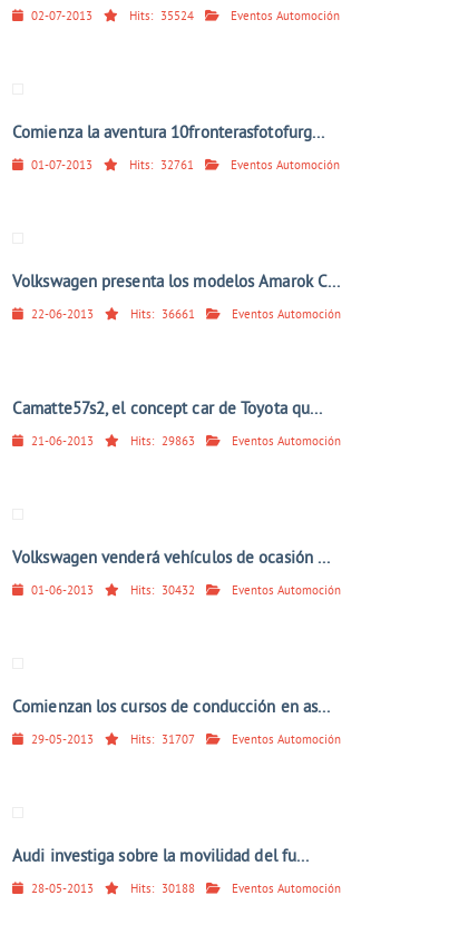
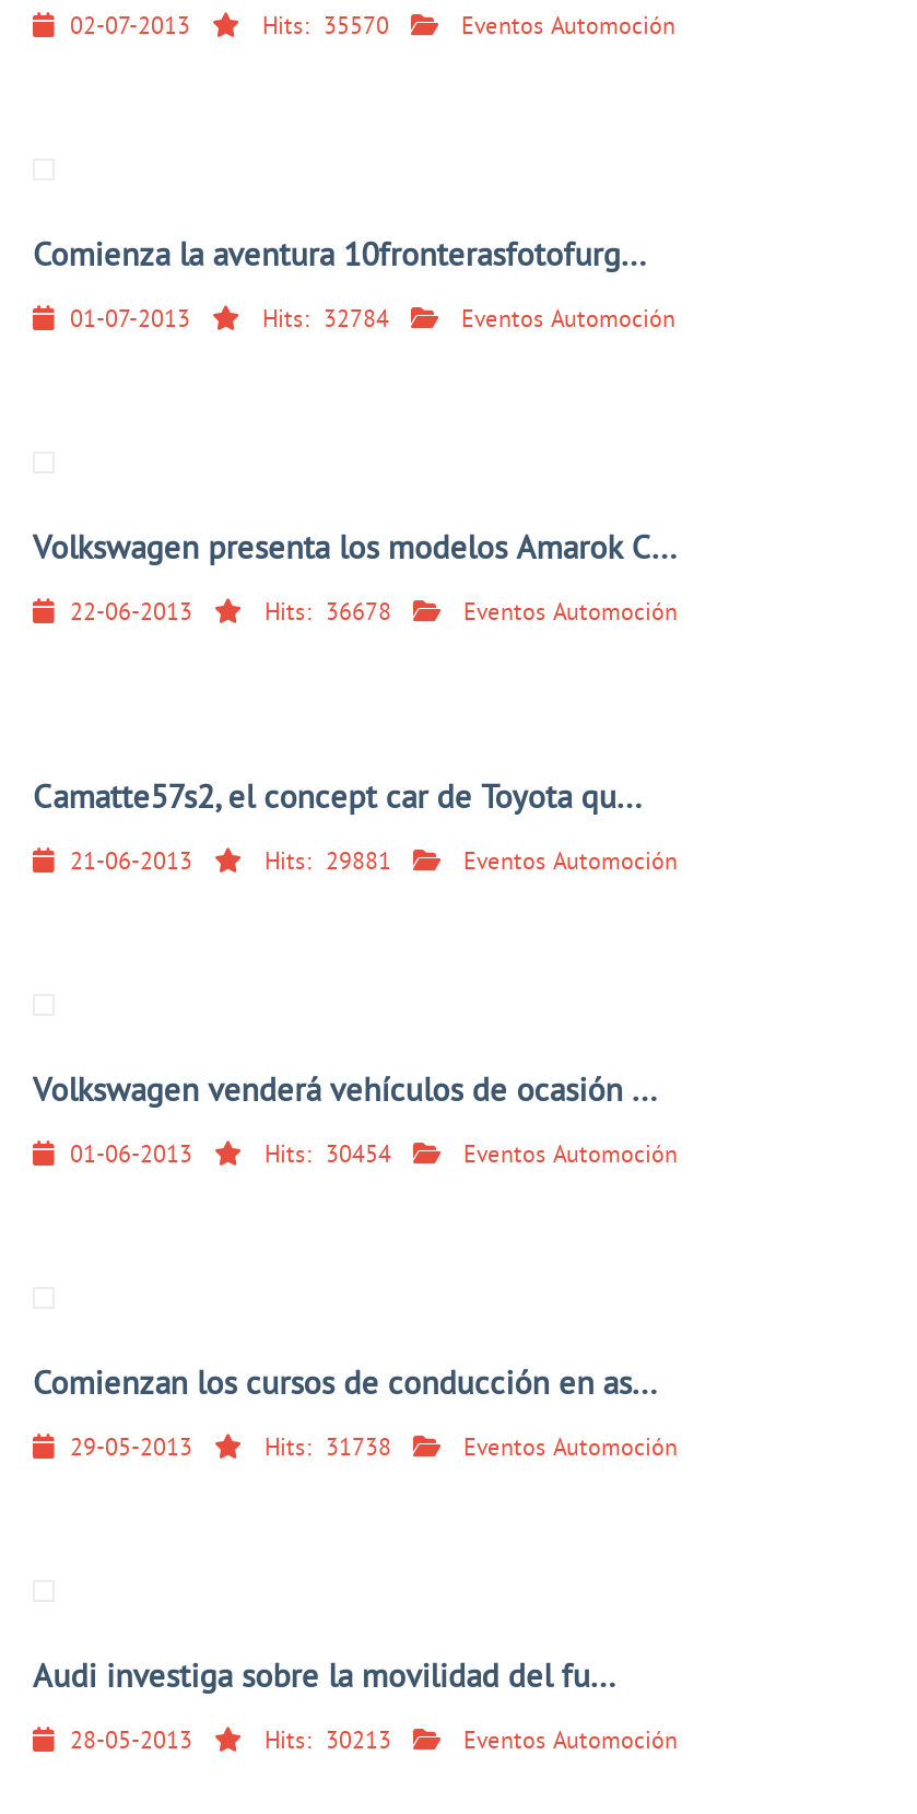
- Hits: 35524
+ Hits: 35570

- Hits: 32761
+ Hits: 32784

- Hits: 36661
+ Hits: 36678

- Hits: 29863
+ Hits: 29881

- Hits: 30432
+ Hits: 30454

- Hits: 31707
+ Hits: 31738

- Hits: 30188
+ Hits: 30213
